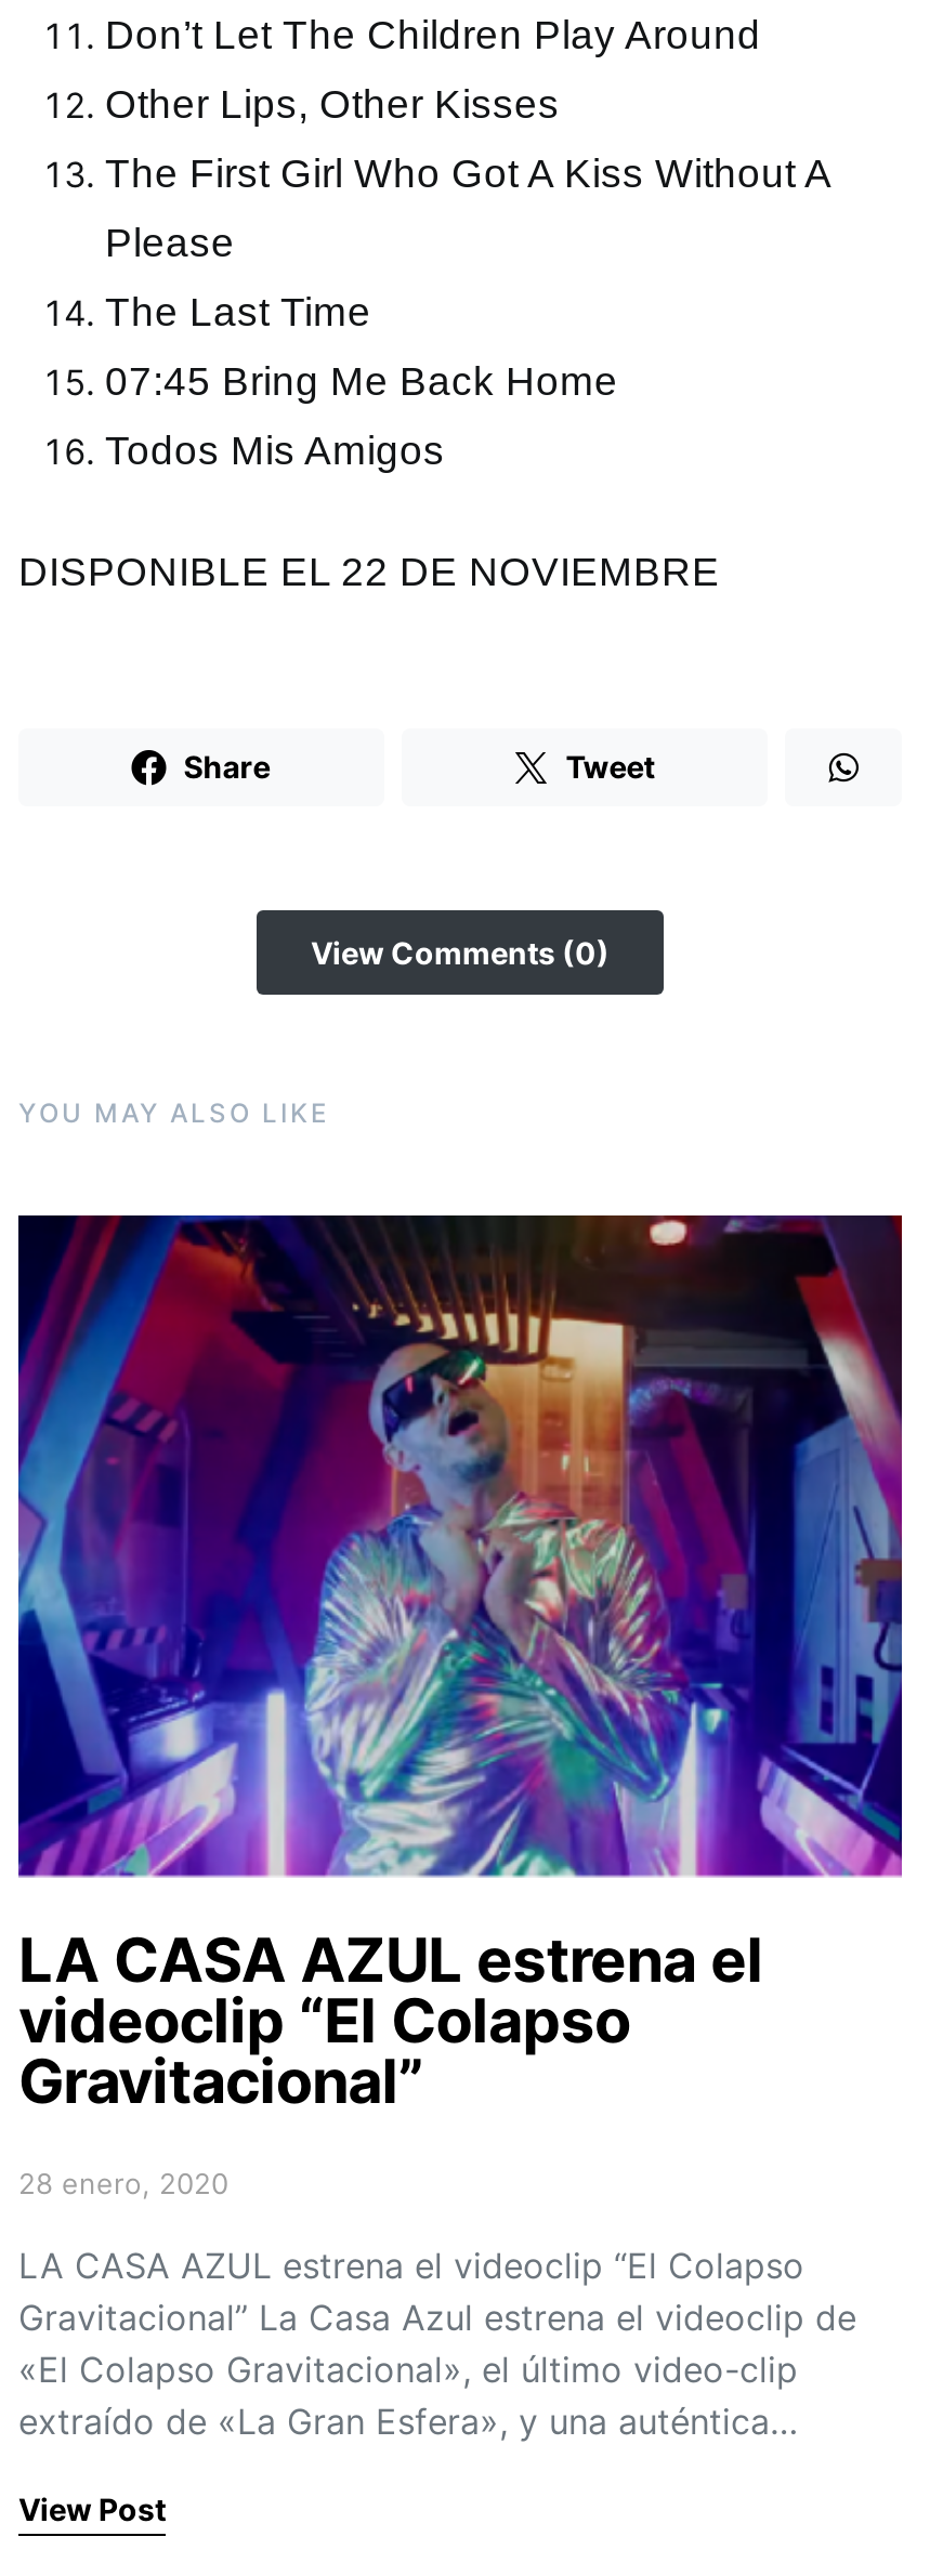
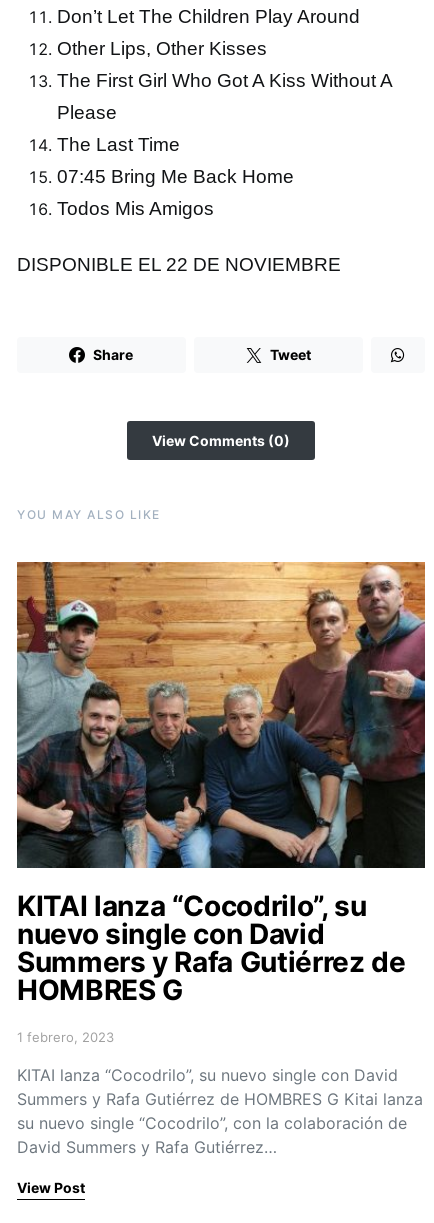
- [image]
- LA CASA AZUL estrena el
- videoclip “El Colapso
- Gravitacional”
+ [image]
+ KITAI lanza “Cocodrilo”, su
+ nuevo single con David
+ Summers y Rafa Gutiérrez de
+ HOMBRES G

- 28 enero, 2020
+ 1 febrero, 2023

- LA CASA AZUL estrena el videoclip “El Colapso
- Gravitacional” La Casa Azul estrena el videoclip de
- «El Colapso Gravitacional», el último video-clip
- extraído de «La Gran Esfera», y una auténtica…
+ KITAI lanza “Cocodrilo”, su nuevo single con David
+ Summers y Rafa Gutiérrez de HOMBRES G Kitai lanza
+ su nuevo single “Cocodrilo”, con la colaboración de
+ David Summers y Rafa Gutiérrez…
